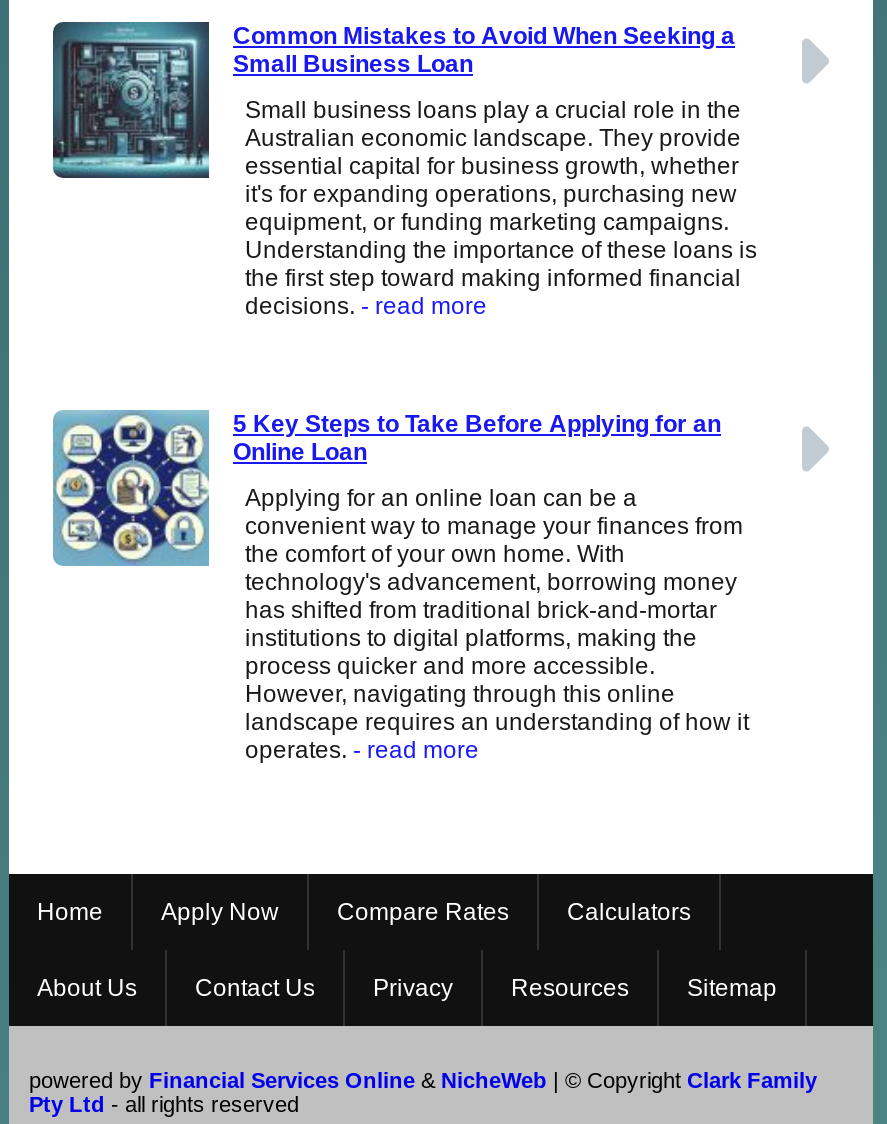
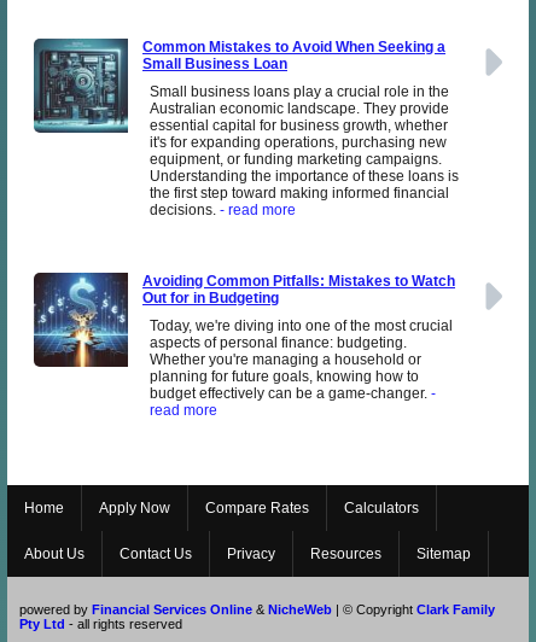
- [image]
- 5 Key Steps to Take Before Applying for an
- Online Loan
+ [image]
+ Avoiding Common Pitfalls: Mistakes to Watch
+ Out for in Budgeting

- Applying for an online loan can be a
- convenient way to manage your finances from
- the comfort of your own home. With
- technology's advancement, borrowing money
- has shifted from traditional brick-and-mortar
- institutions to digital platforms, making the
- process quicker and more accessible.
- However, navigating through this online
- landscape requires an understanding of how it
- operates. - read more
+ Today, we're diving into one of the most crucial
+ aspects of personal finance: budgeting.
+ Whether you're managing a household or
+ planning for future goals, knowing how to
+ budget effectively can be a game-changer. -
+ read more
